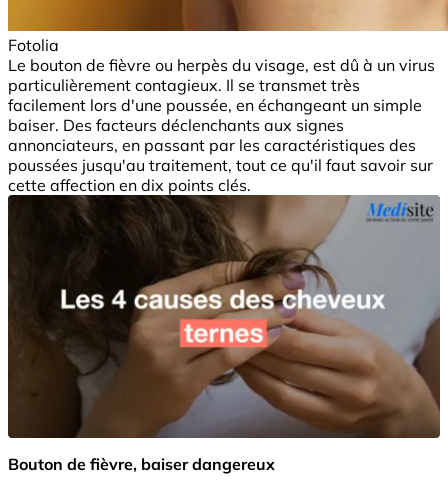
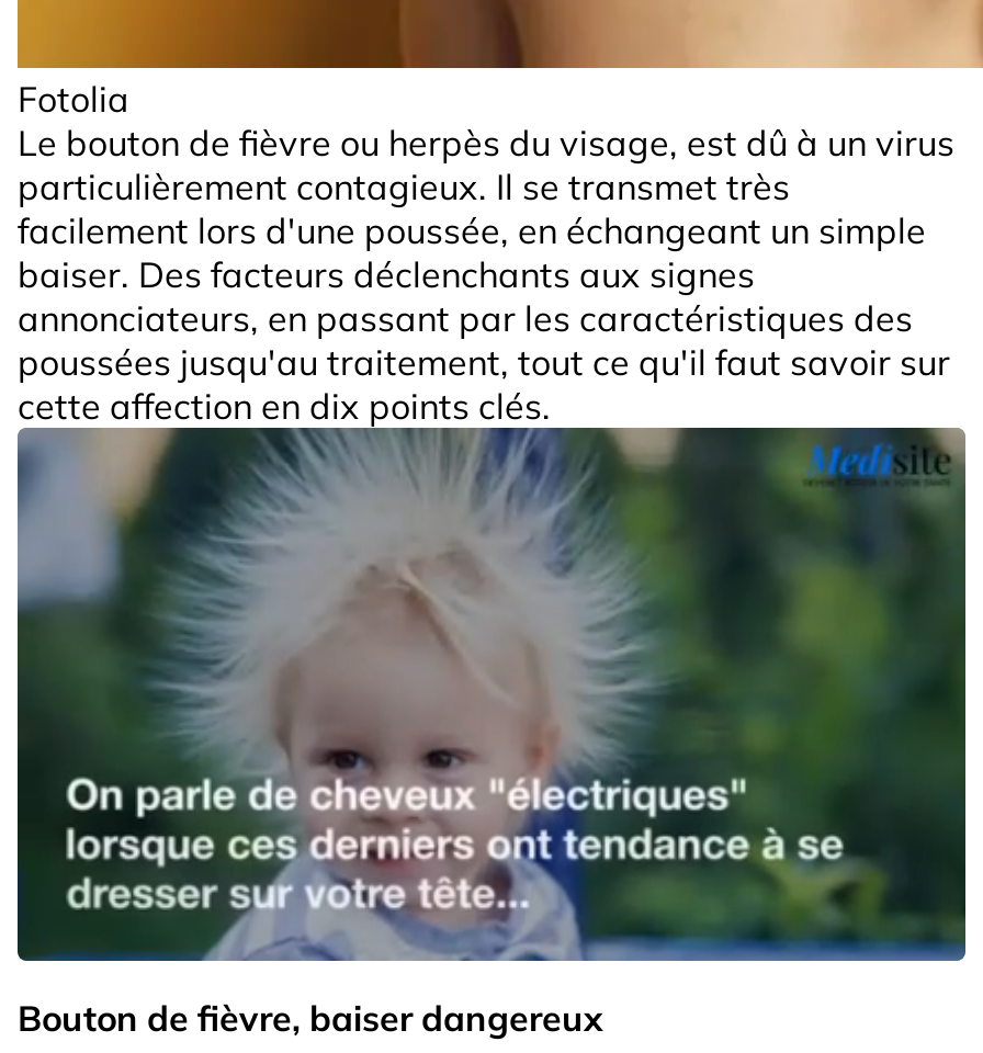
- [image]
+ [image]
